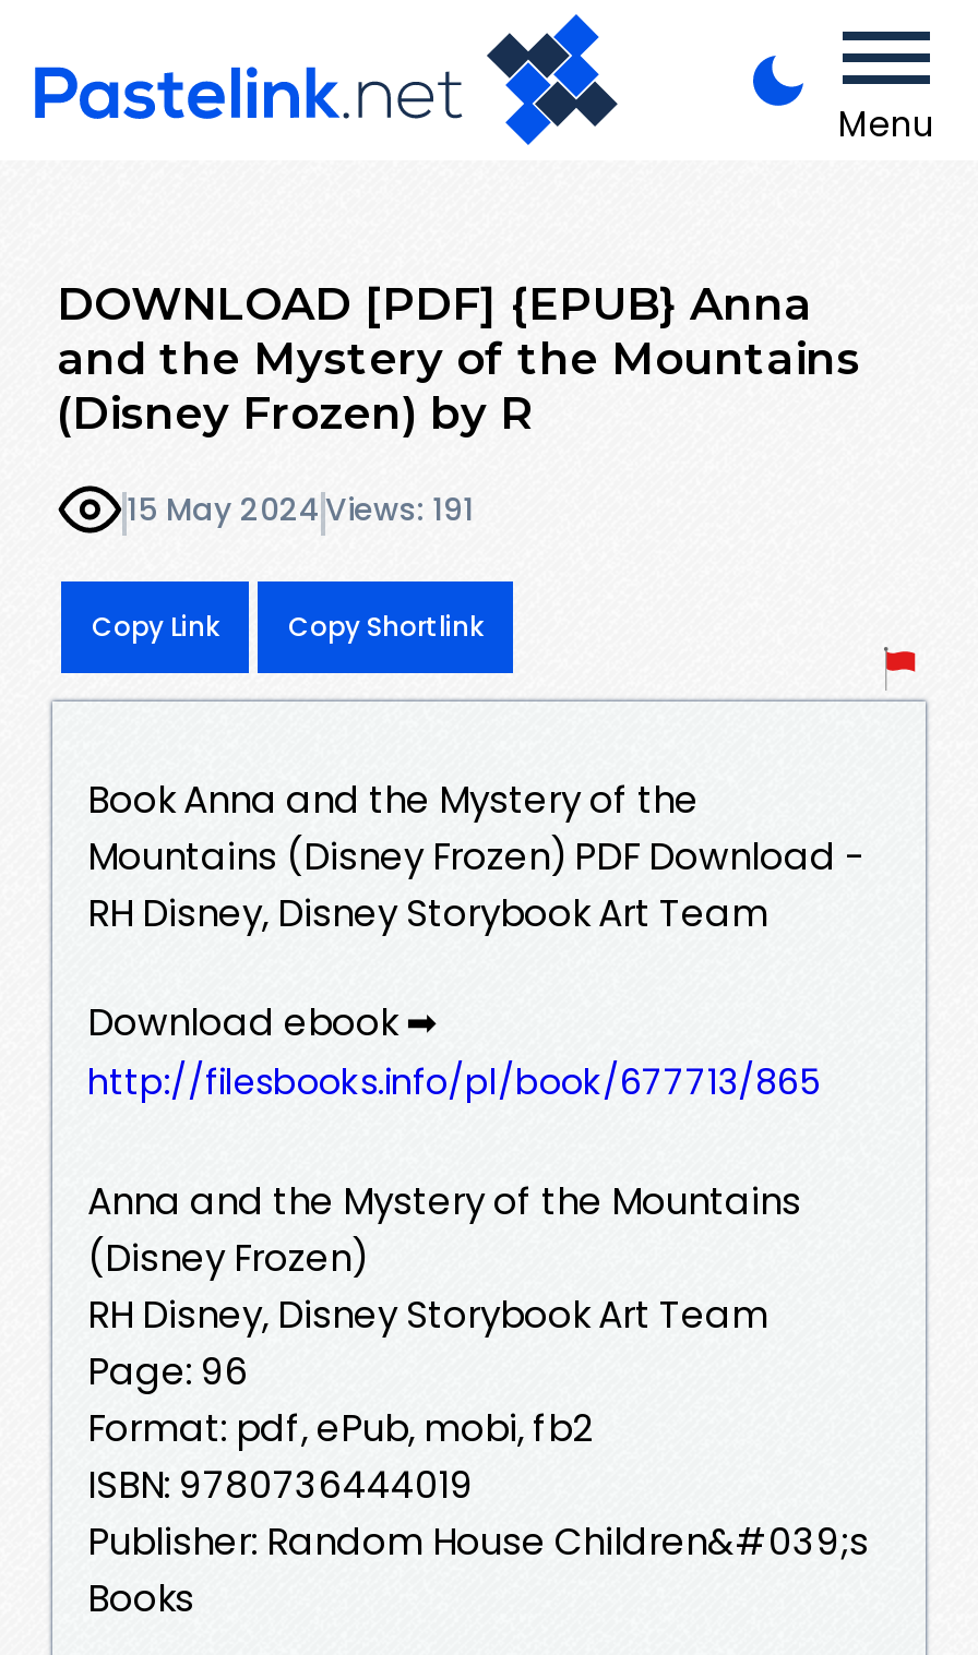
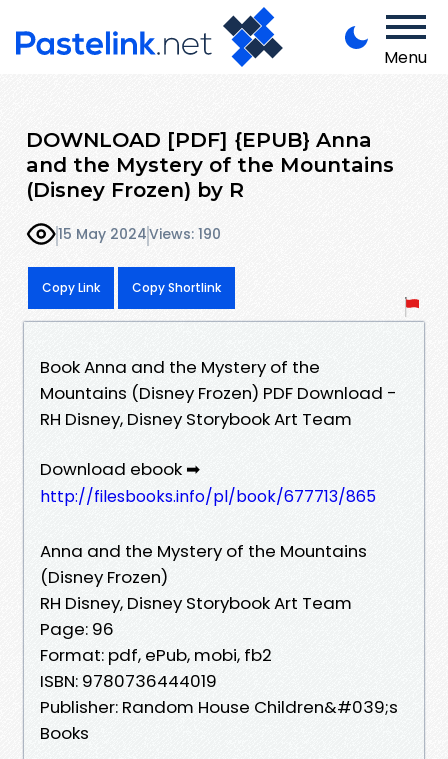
- 15 May 2024 Views: 191
+ 15 May 2024 Views: 190
